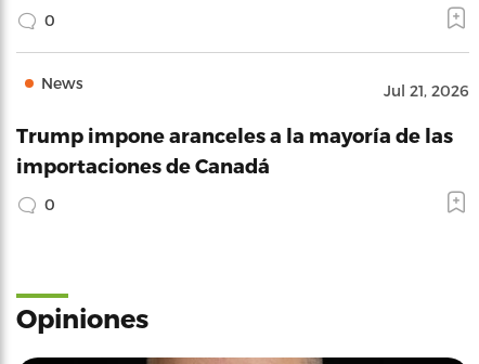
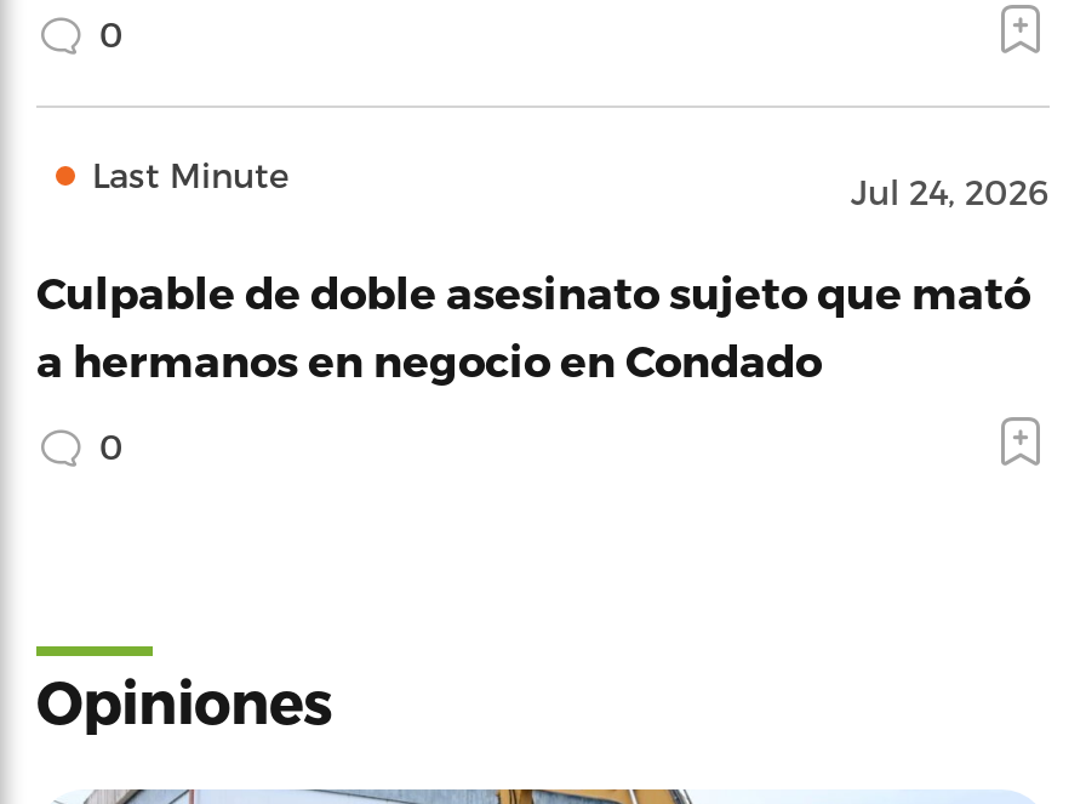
- News
- Jul 21, 2026
+ Last Minute
+ Jul 24, 2026

- Trump impone aranceles a la mayoría de las
- importaciones de Canadá
+ Culpable de doble asesinato sujeto que mató
+ a hermanos en negocio en Condado
